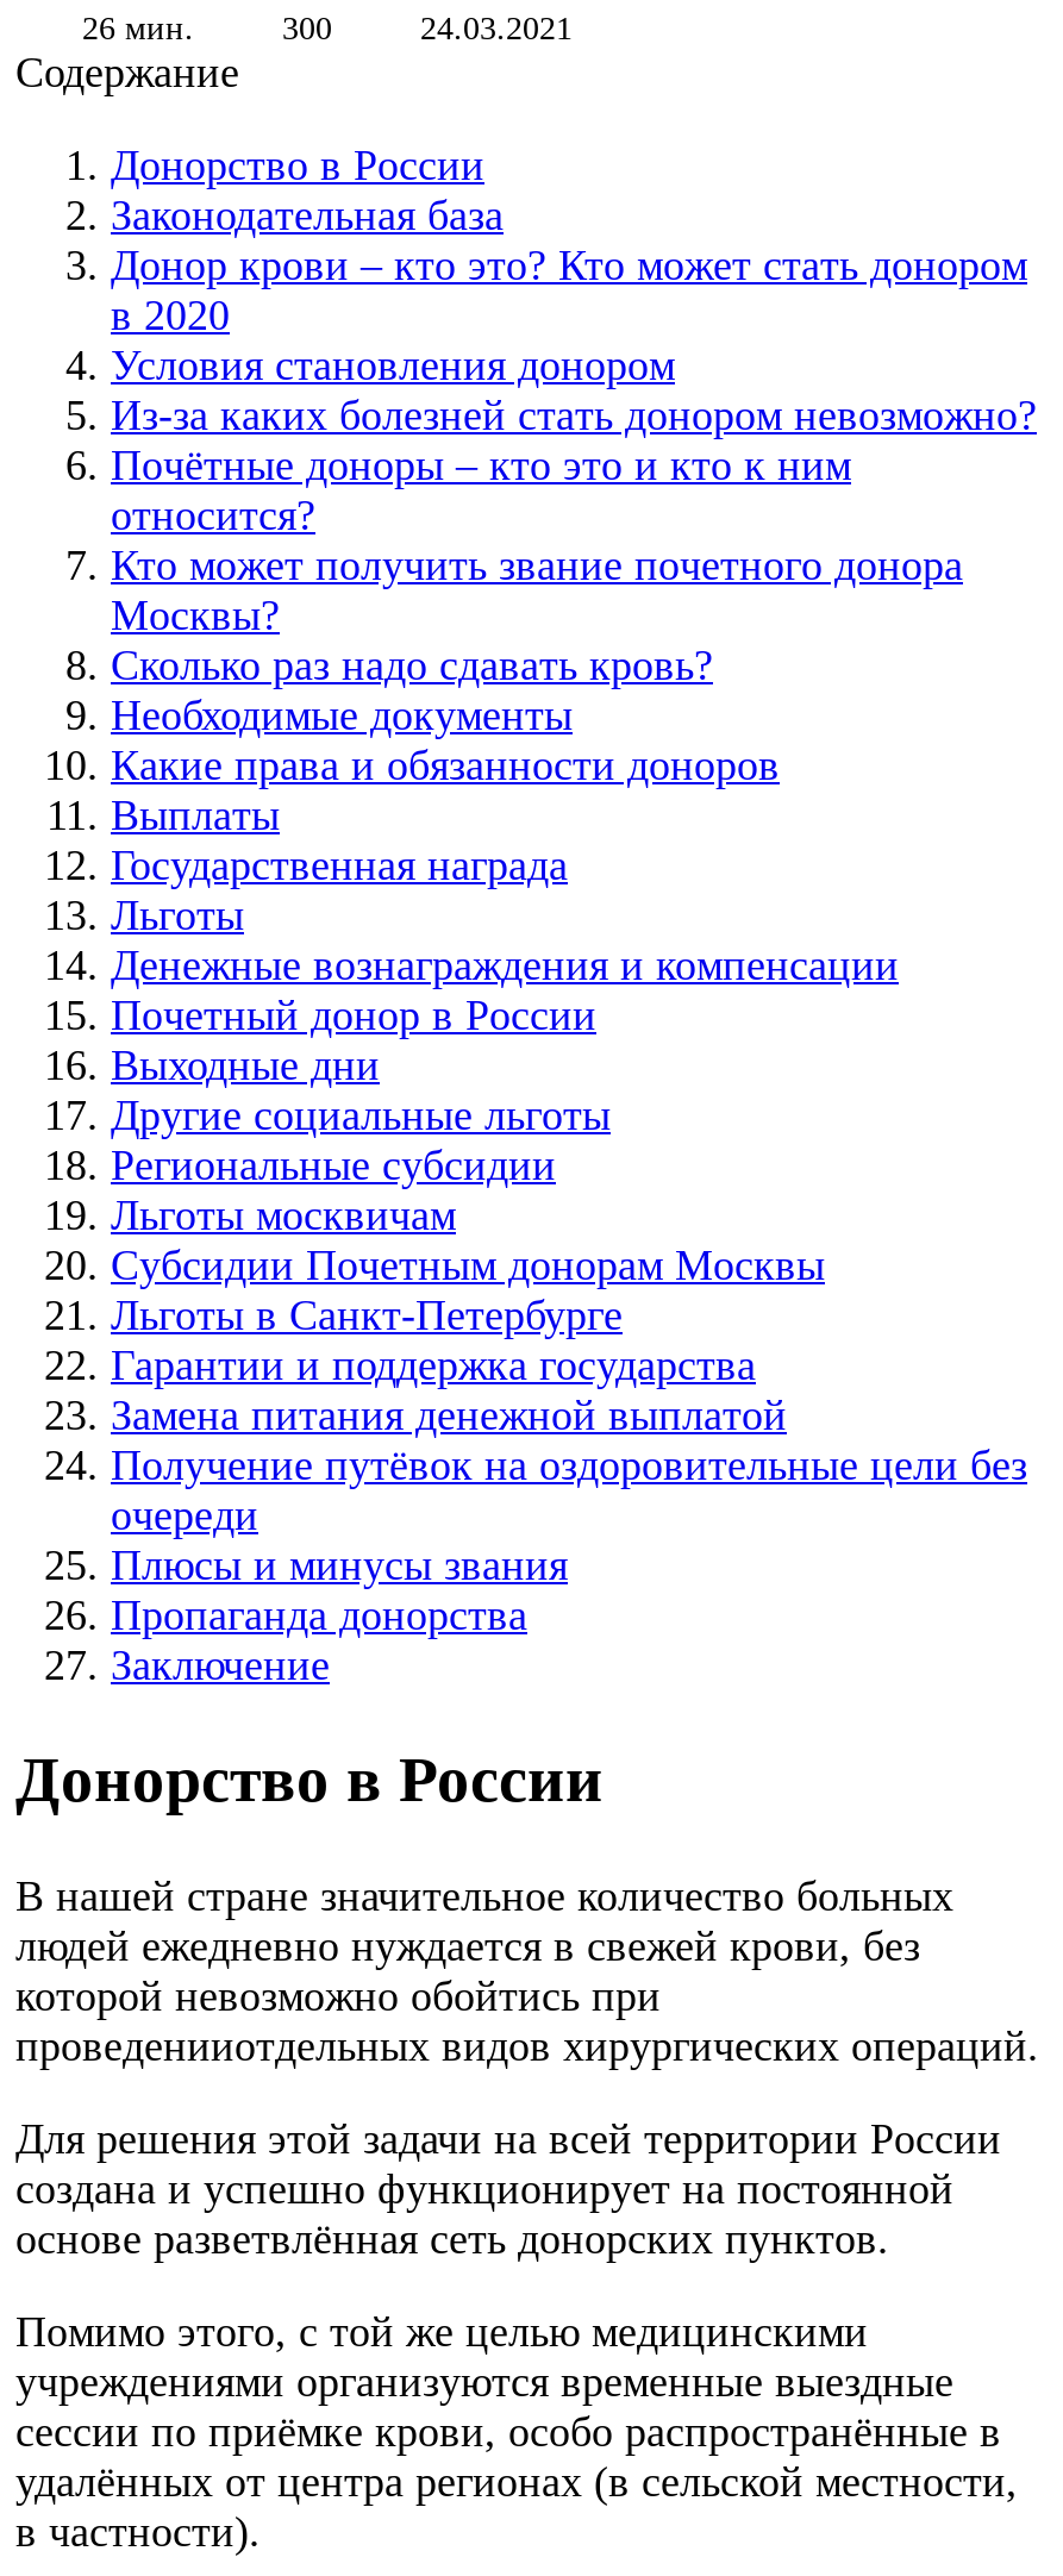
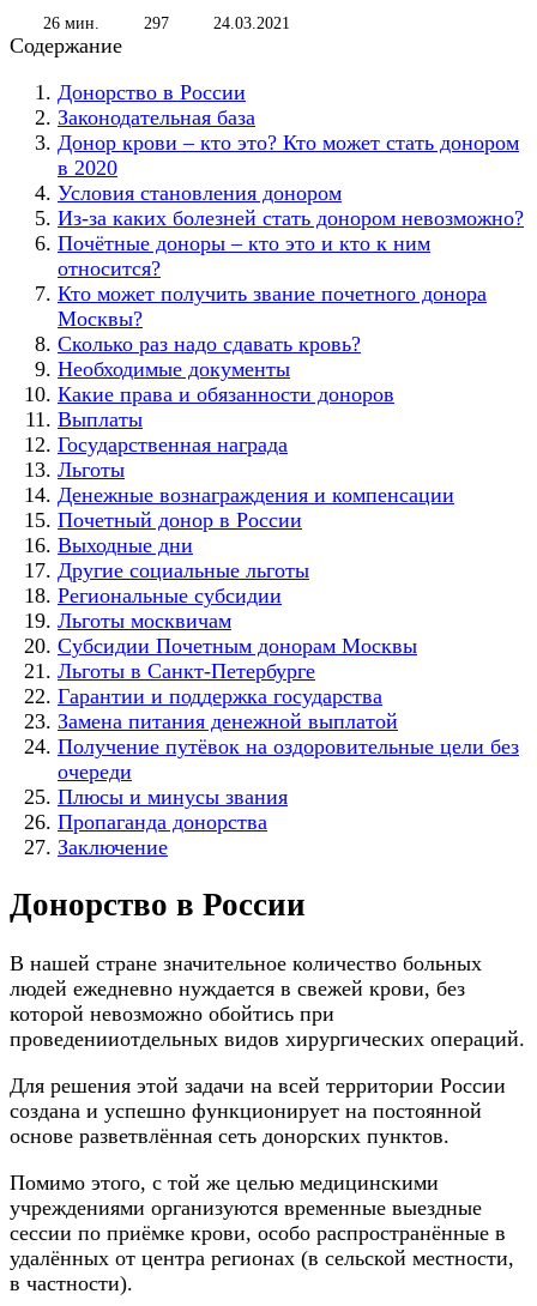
- 300
+ 297
